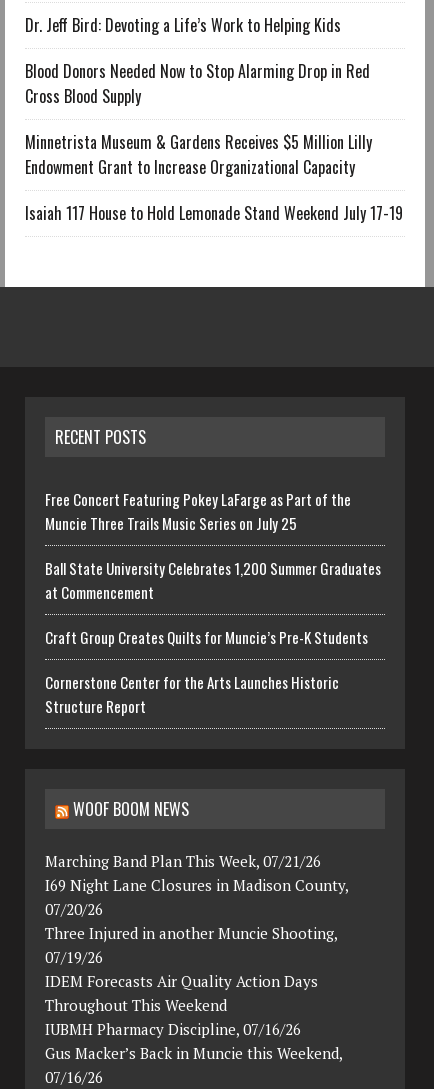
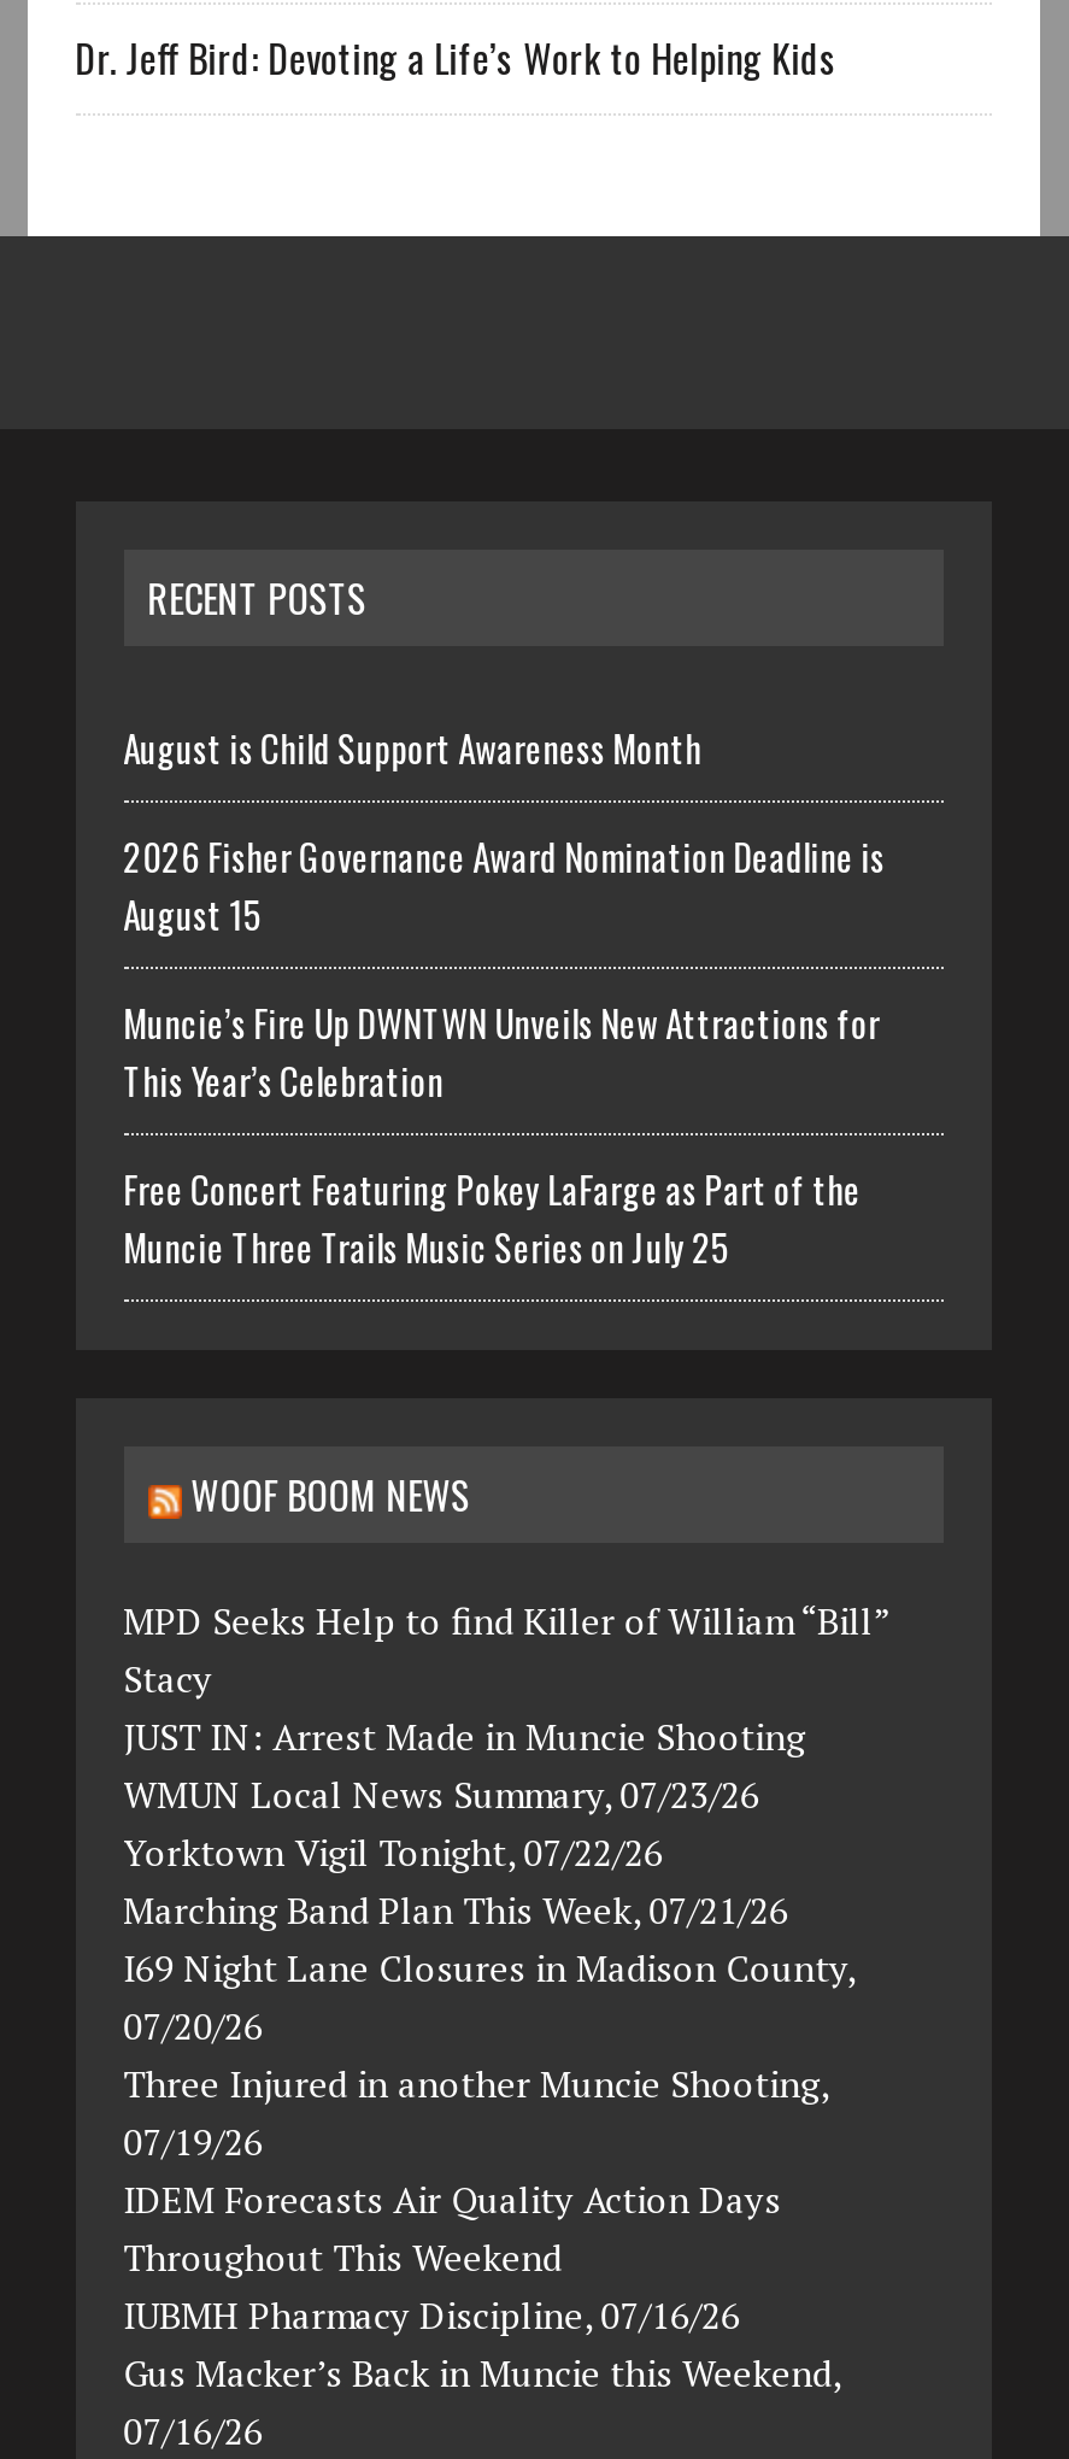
- Blood Donors Needed Now to Stop Alarming Drop in Red
- Cross Blood Supply
- Minnetrista Museum & Gardens Receives $5 Million Lilly
- Endowment Grant to Increase Organizational Capacity
- Isaiah 117 House to Hold Lemonade Stand Weekend July 17-19

moved up: RECENT POSTS

+ August is Child Support Awareness Month
+ 2026 Fisher Governance Award Nomination Deadline is
+ August 15
+ Muncie’s Fire Up DWNTWN Unveils New Attractions for
+ This Year’s Celebration

- Ball State University Celebrates 1,200 Summer Graduates
- at Commencement
- Craft Group Creates Quilts for Muncie’s Pre-K Students
- Cornerstone Center for the Arts Launches Historic
- Structure Report

moved up: WOOF BOOM NEWS

+ MPD Seeks Help to find Killer of William “Bill”
+ Stacy
+ JUST IN: Arrest Made in Muncie Shooting
+ WMUN Local News Summary, 07/23/26
+ Yorktown Vigil Tonight, 07/22/26
